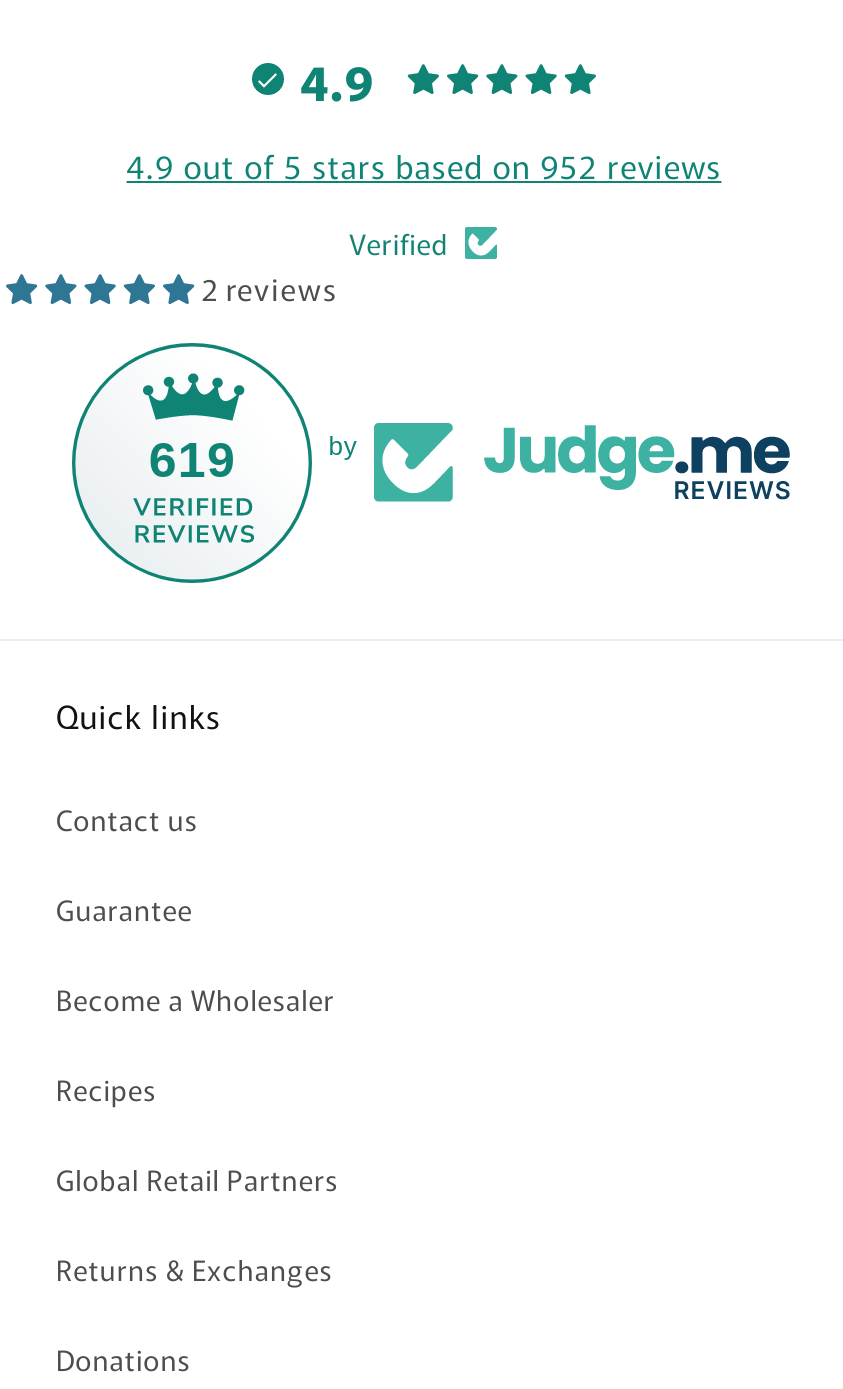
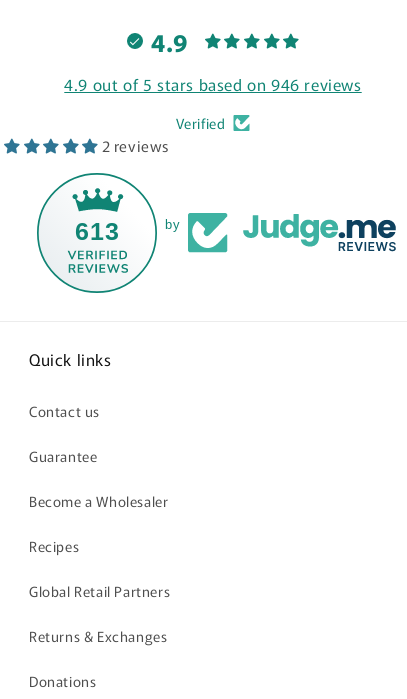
- 4.9 out of 5 stars based on 952 reviews
+ 4.9 out of 5 stars based on 946 reviews

- 619
+ 613
